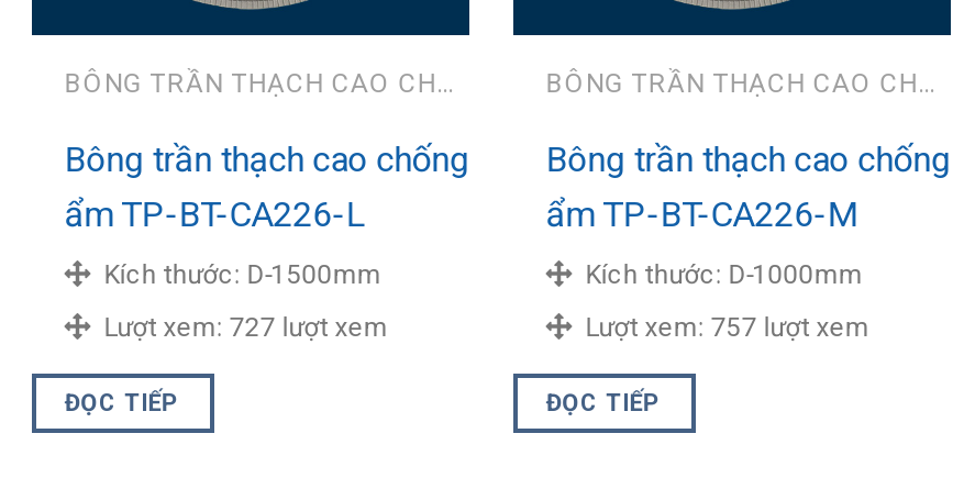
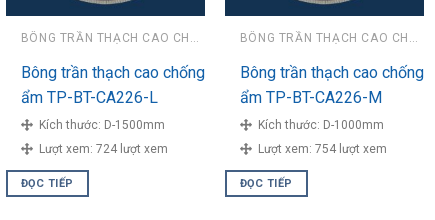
- Lượt xem: 727 lượt xem
+ Lượt xem: 724 lượt xem

- Lượt xem: 757 lượt xem
+ Lượt xem: 754 lượt xem
